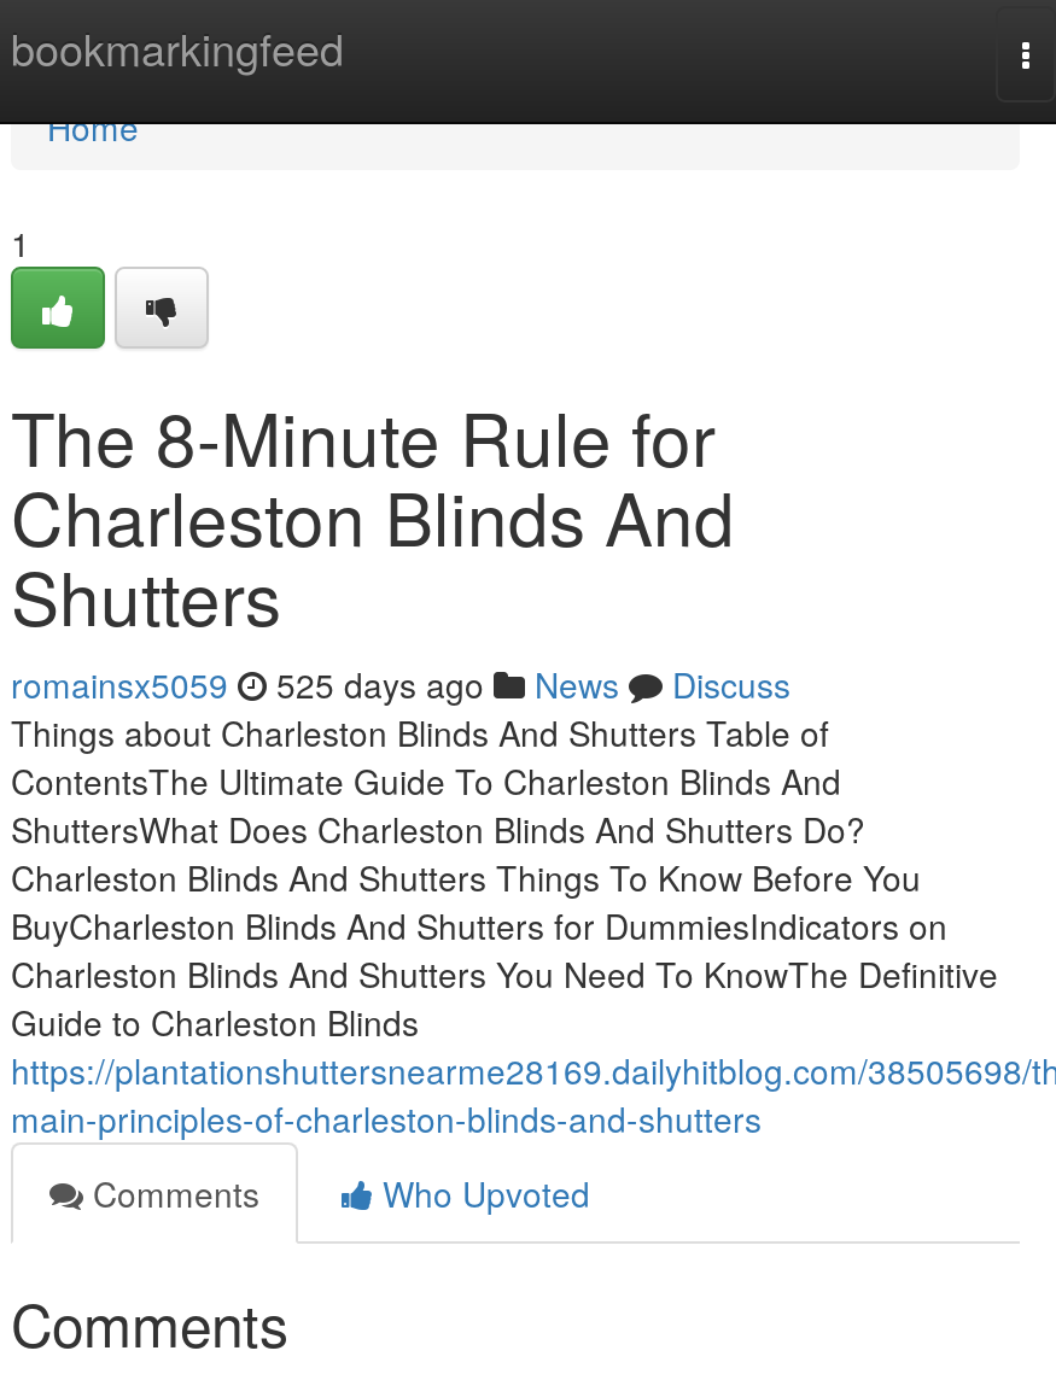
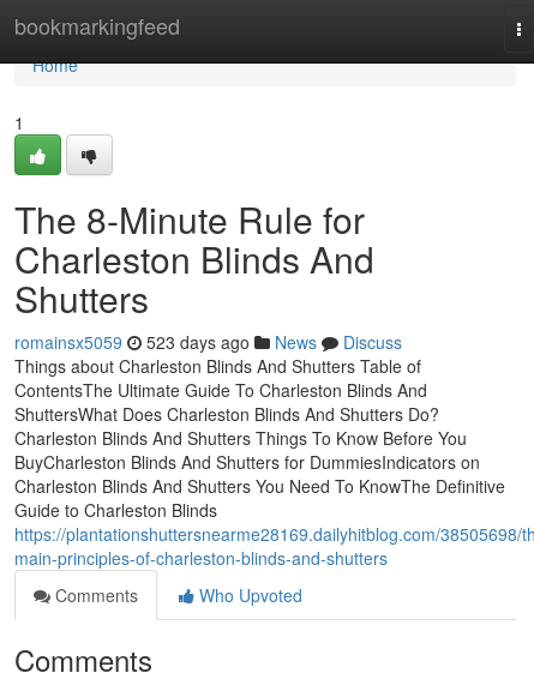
- romainsx5059 525 days ago News Discuss
+ romainsx5059 523 days ago News Discuss
